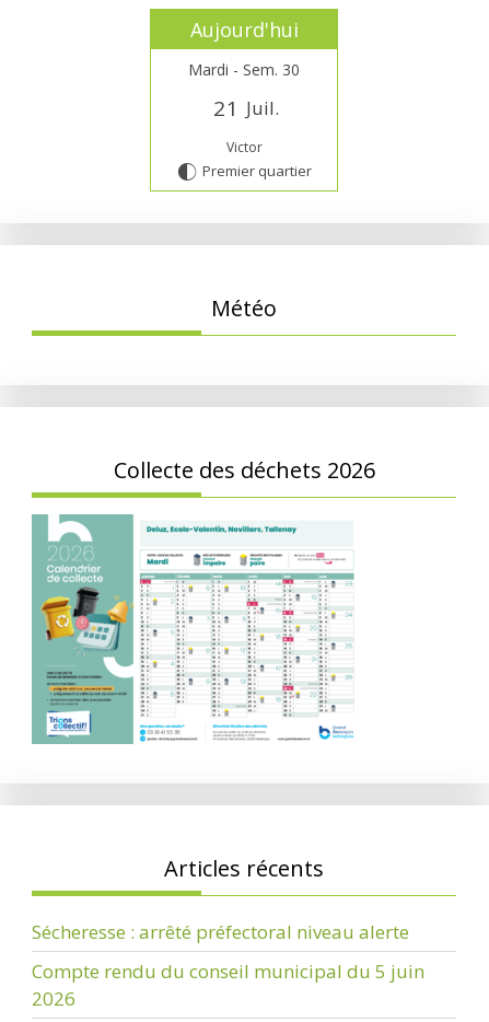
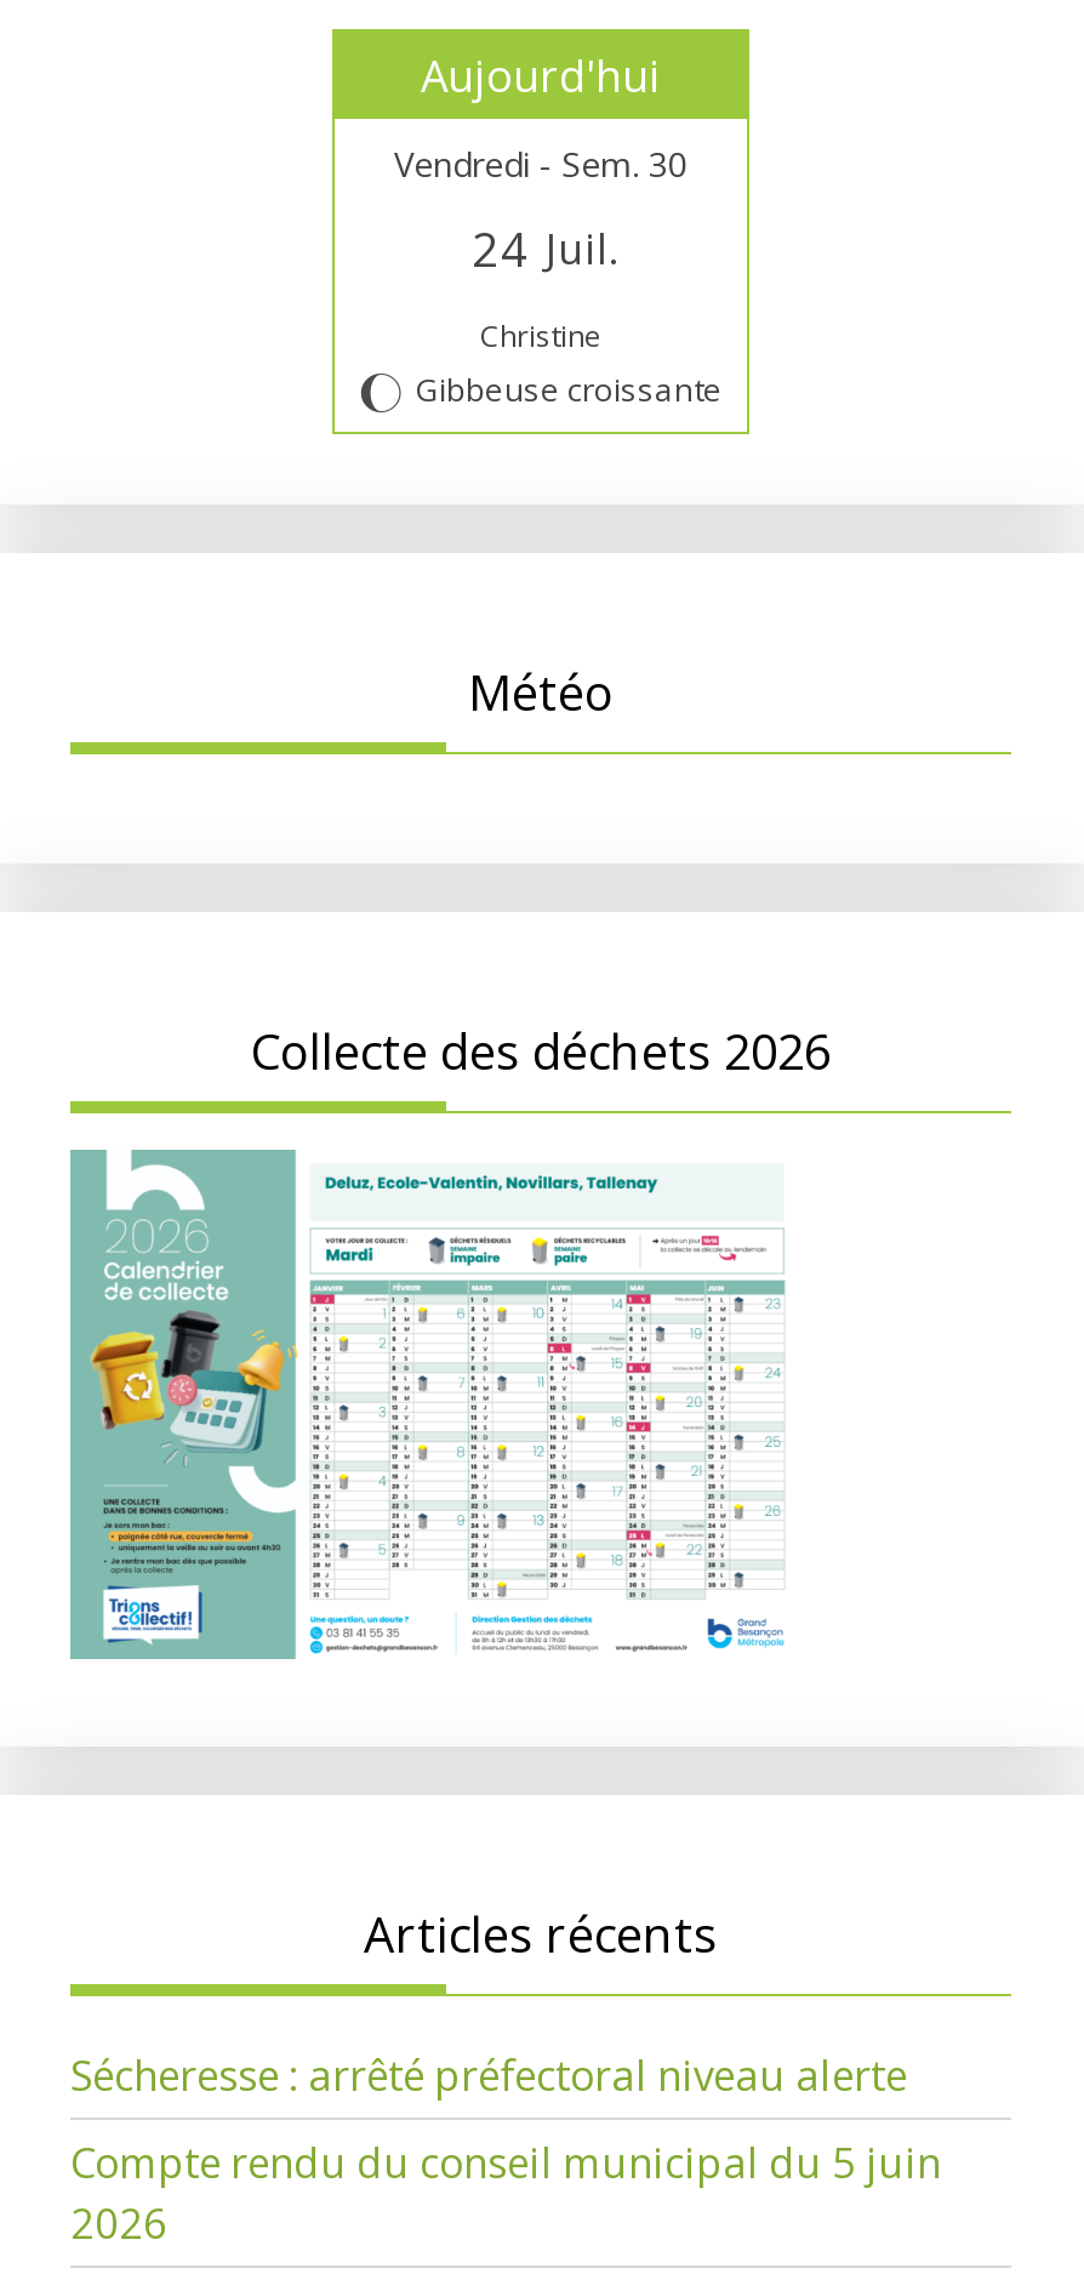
- Mardi - Sem. 30
+ Vendredi - Sem. 30

- 21 Juil.
+ 24 Juil.

- Victor
- G Premier quartier
+ Christine
+ J Gibbeuse croissante
